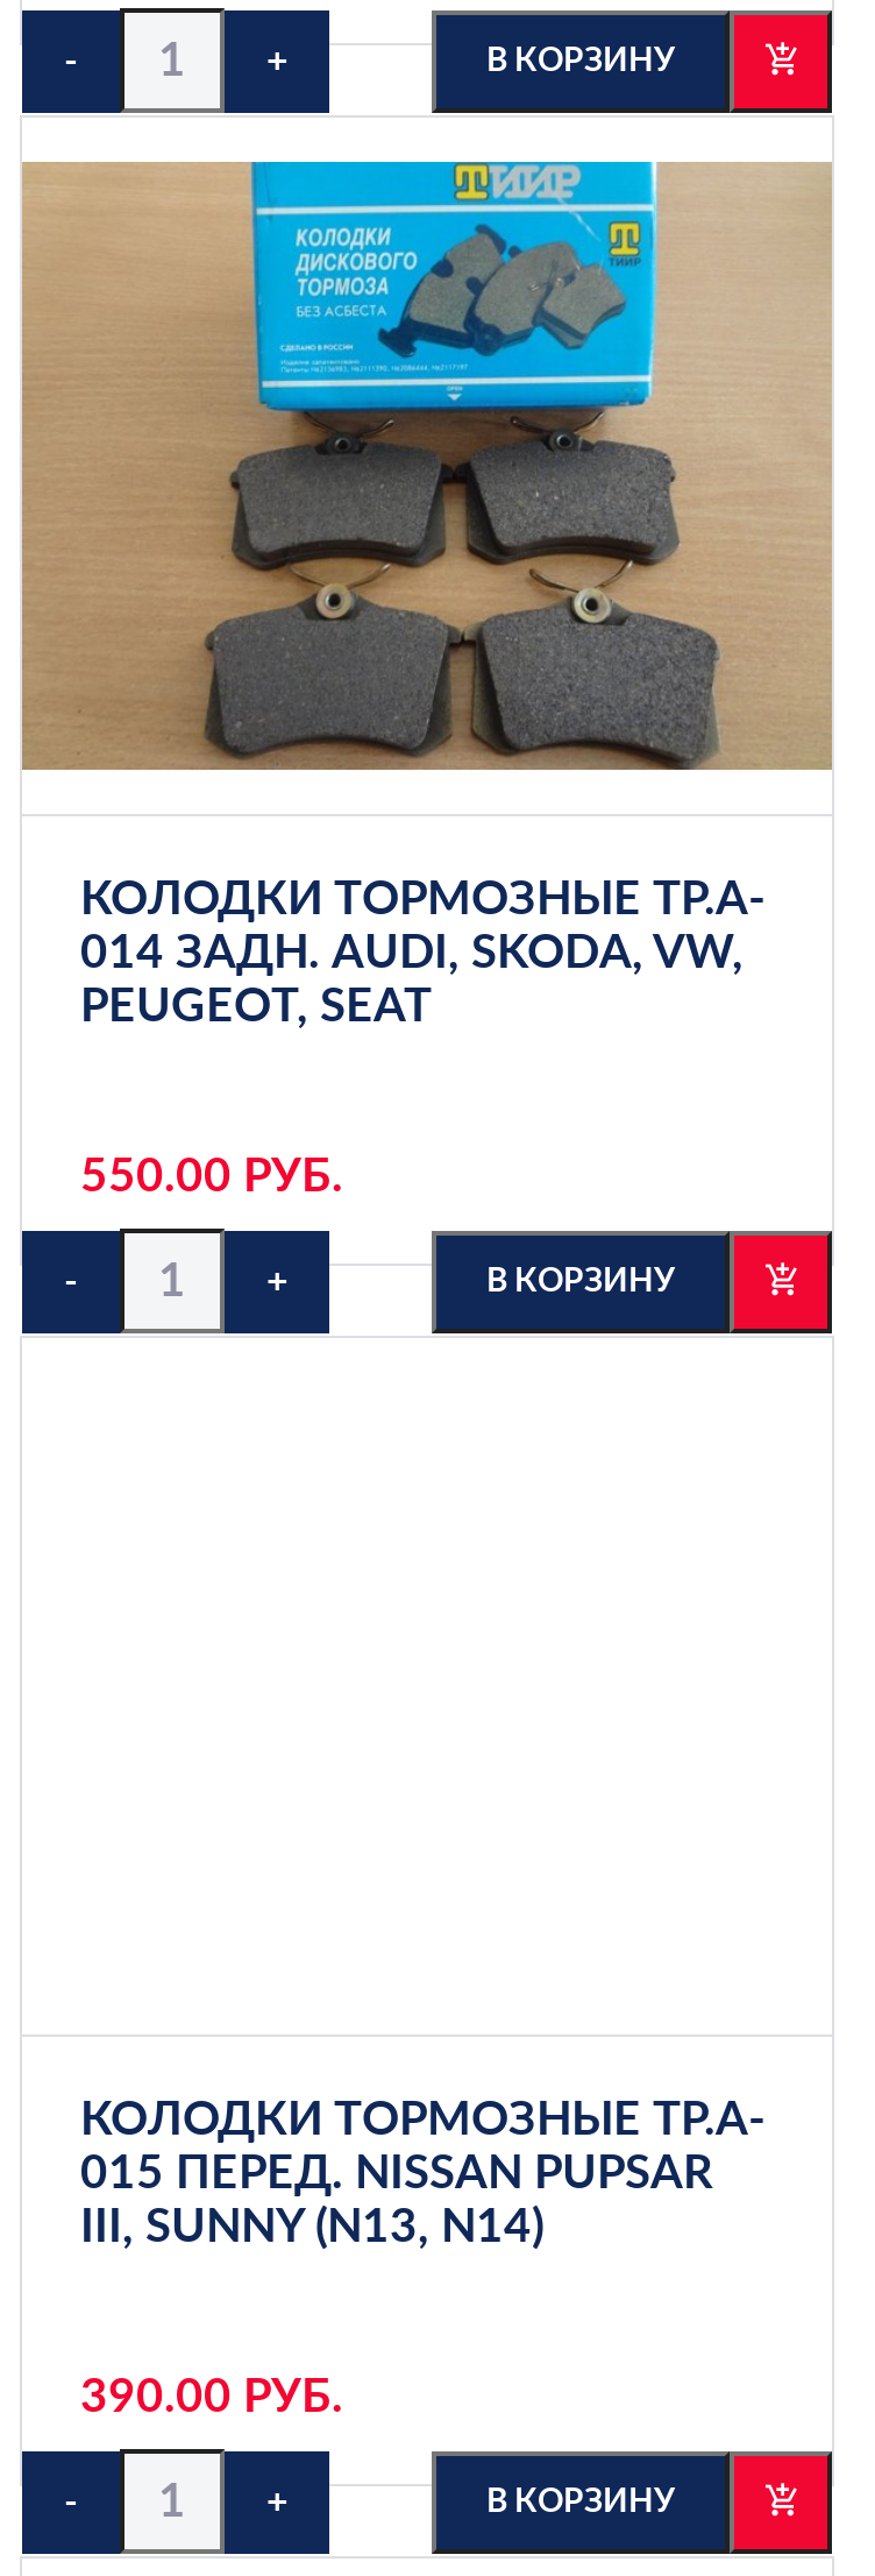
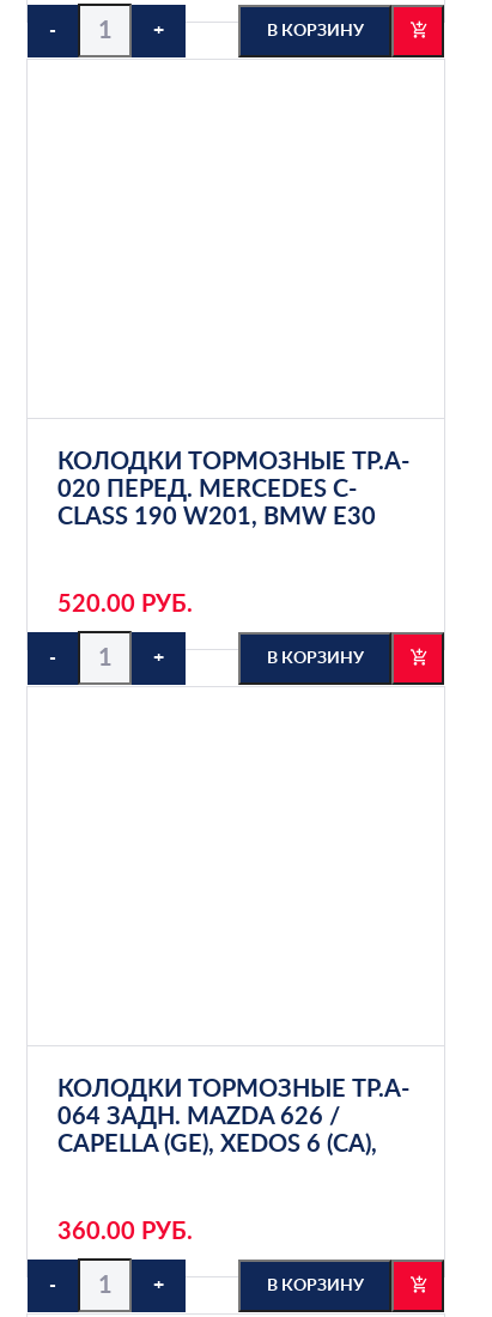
- [image]

- 014 ЗАДН. AUDI, SKODA, VW,
- PEUGEOT, SEAT
+ 020 ПЕРЕД. MERCEDES С-
+ CLASS 190 W201, BMW E30

- 550.00 РУБ.
+ 520.00 РУБ.

- 015 ПЕРЕД. NISSAN PUPSAR
- III, SUNNY (N13, N14)
+ 064 ЗАДН. MAZDA 626 /
+ CAPELLA (GE), XEDOS 6 (CA),

- 390.00 РУБ.
+ 360.00 РУБ.
